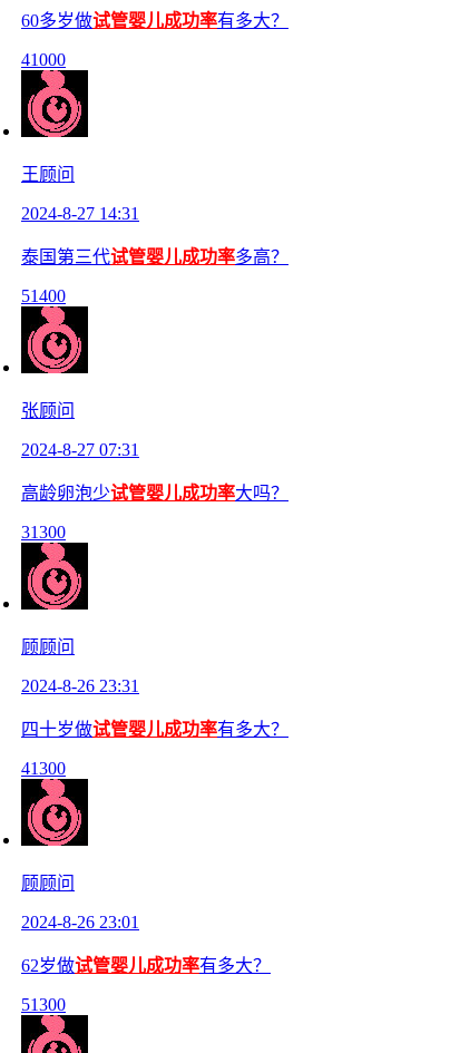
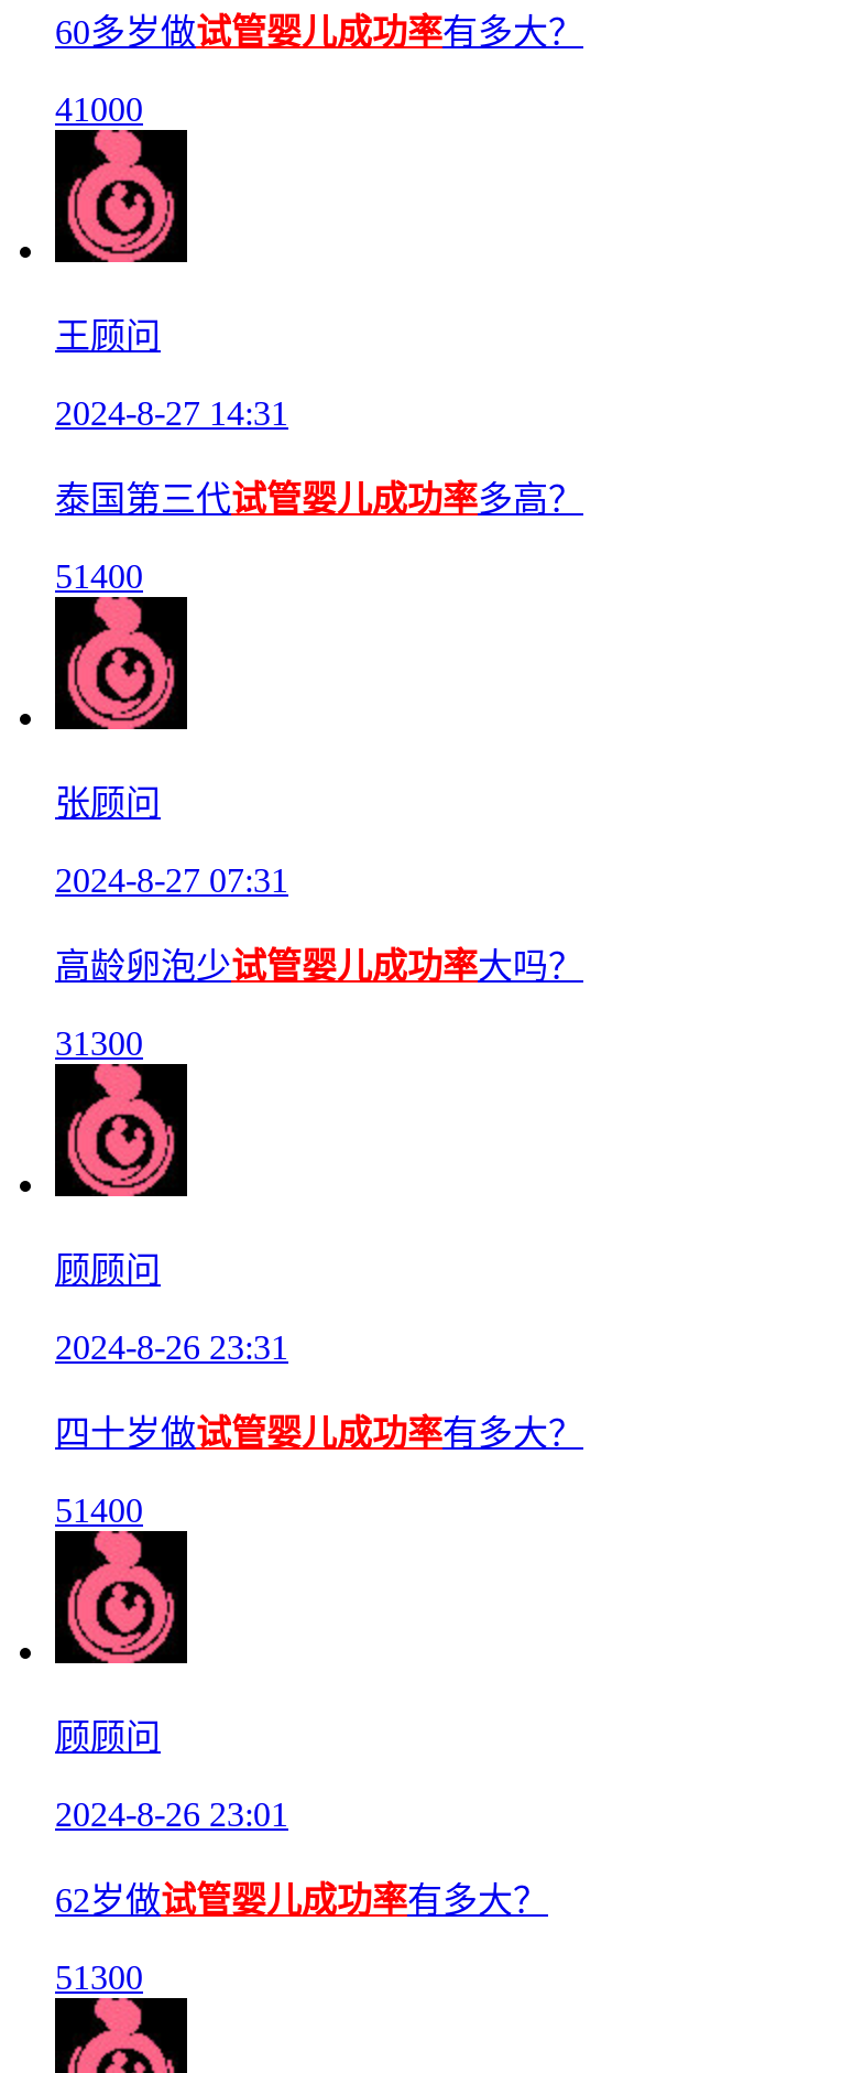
- 41300
+ 51400
